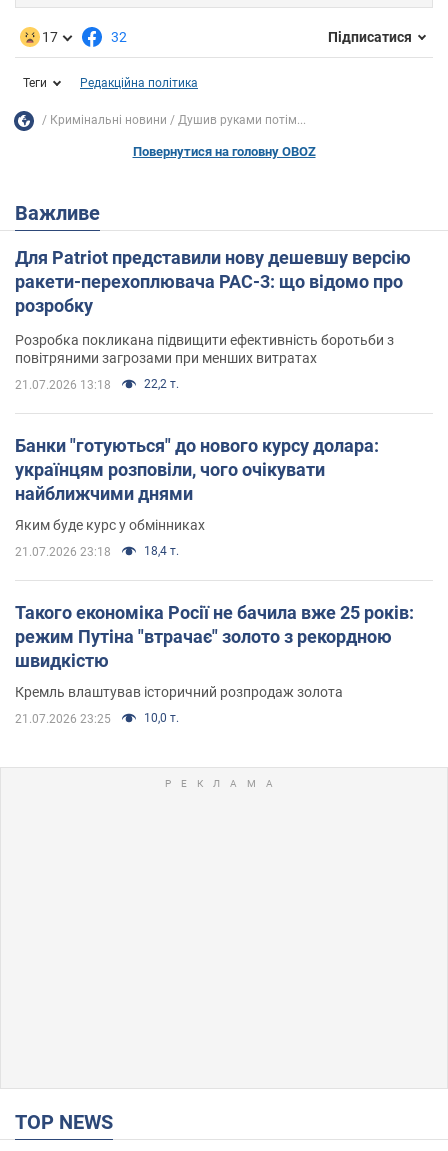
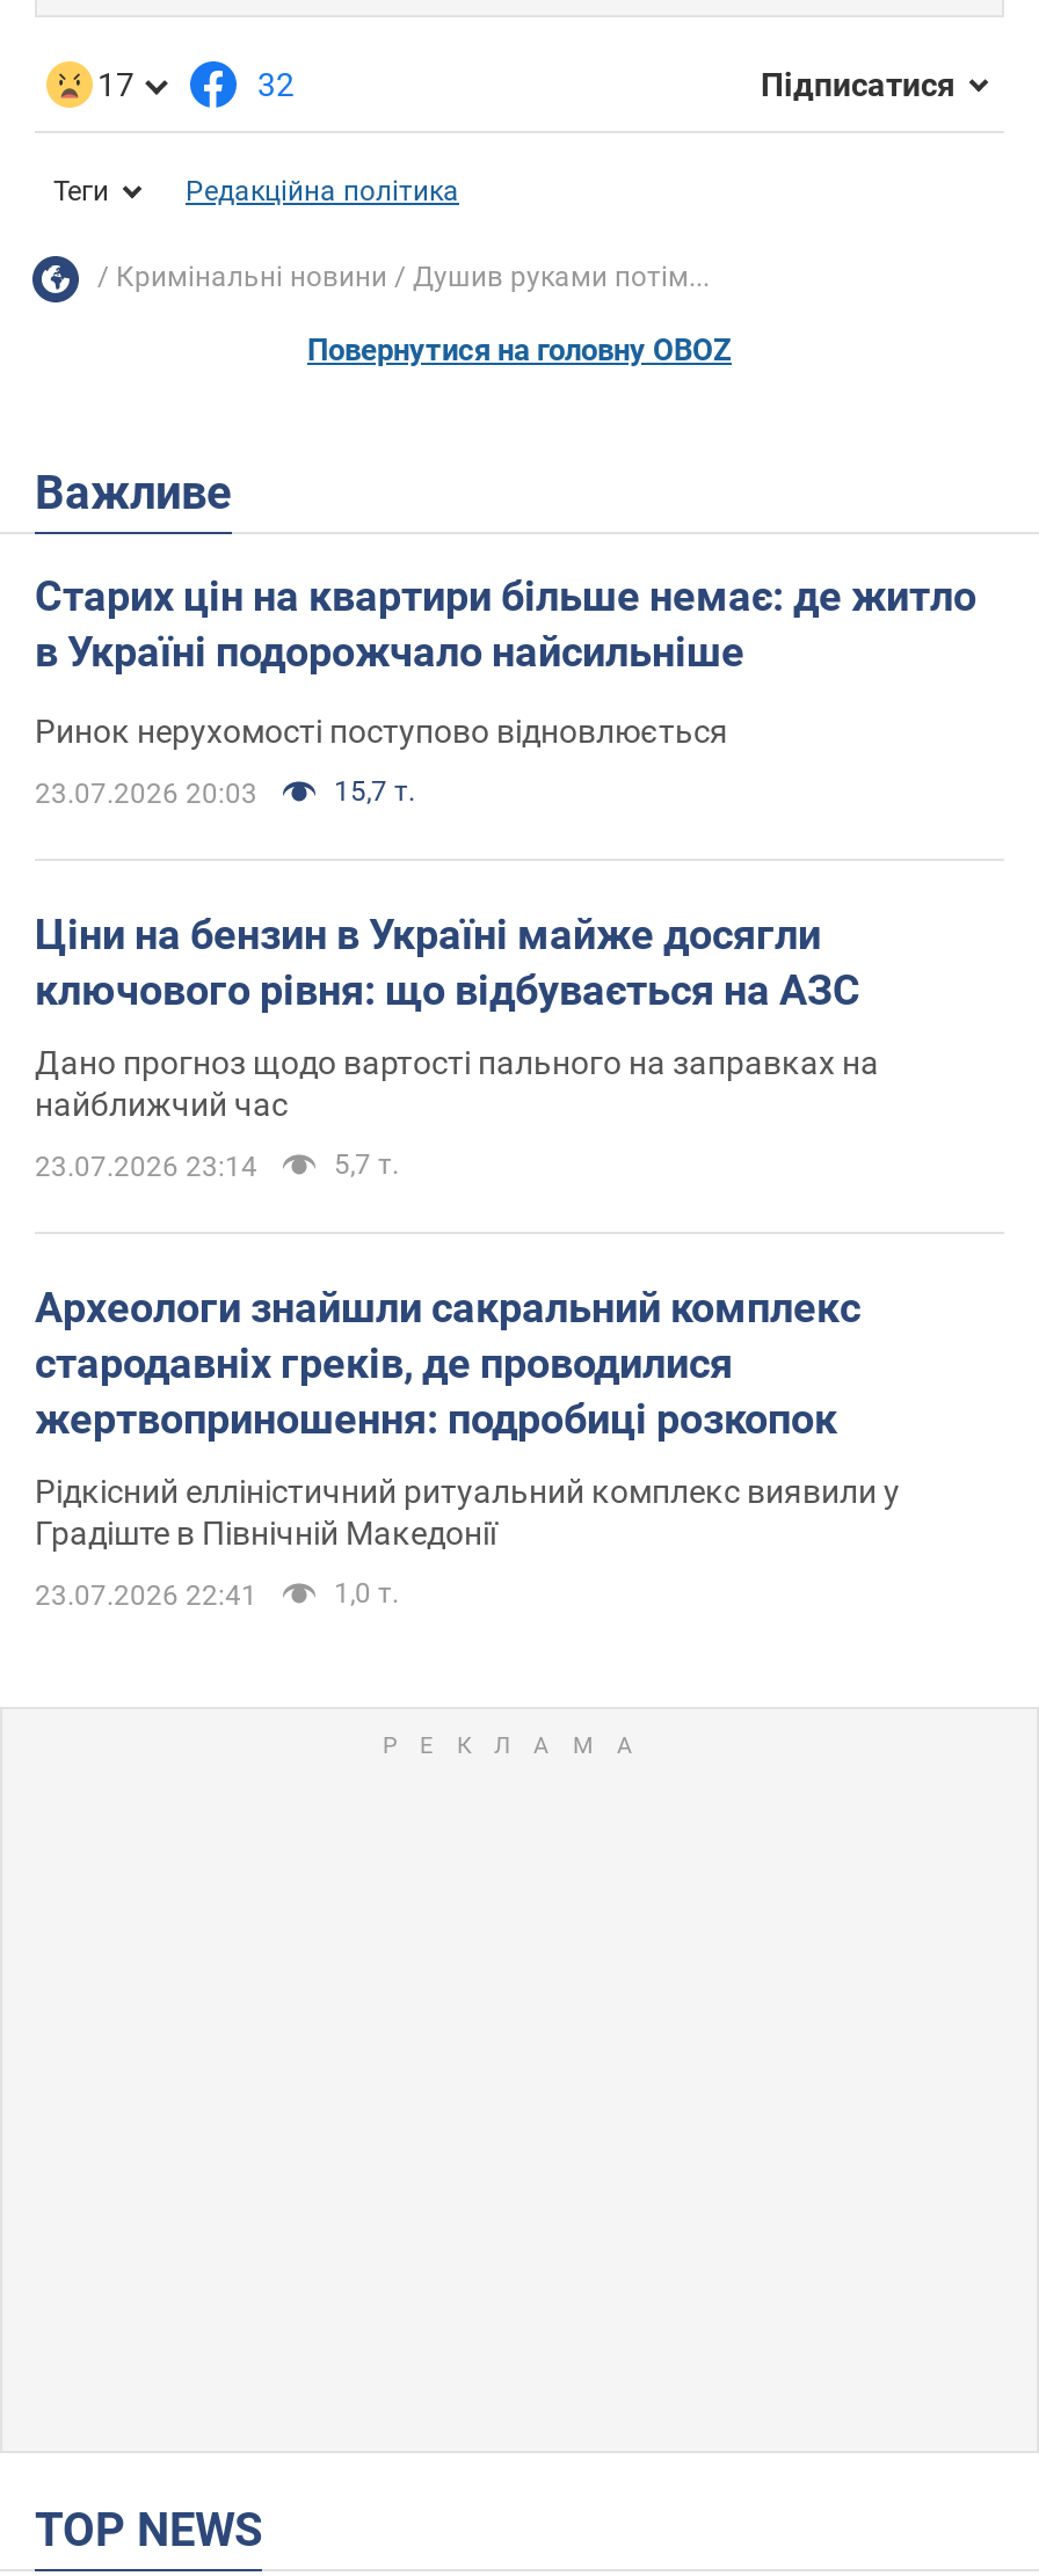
- Для Patriot представили нову дешевшу версію
- ракети-перехоплювача PAC-3: що відомо про
- розробку
+ Старих цін на квартири більше немає: де житло
+ в Україні подорожчало найсильніше

- Розробка покликана підвищити ефективність боротьби з
- повітряними загрозами при менших витратах
+ Ринок нерухомості поступово відновлюється

- 21.07.2026 13:18
- 22,2 т.
+ 23.07.2026 20:03
+ 15,7 т.

- Банки "готуються" до нового курсу долара:
- українцям розповіли, чого очікувати
- найближчими днями
+ Ціни на бензин в Україні майже досягли
+ ключового рівня: що відбувається на АЗС

- Яким буде курс у обмінниках
+ Дано прогноз щодо вартості пального на заправках на
+ найближчий час

- 21.07.2026 23:18
- 18,4 т.
+ 23.07.2026 23:14
+ 5,7 т.

- Такого економіка Росії не бачила вже 25 років:
- режим Путіна "втрачає" золото з рекордною
- швидкістю
+ Археологи знайшли сакральний комплекс
+ стародавніх греків, де проводилися
+ жертвоприношення: подробиці розкопок

- Кремль влаштував історичний розпродаж золота
+ Рідкісний елліністичний ритуальний комплекс виявили у
+ Градіште в Північній Македонії

- 21.07.2026 23:25
- 10,0 т.
+ 23.07.2026 22:41
+ 1,0 т.
